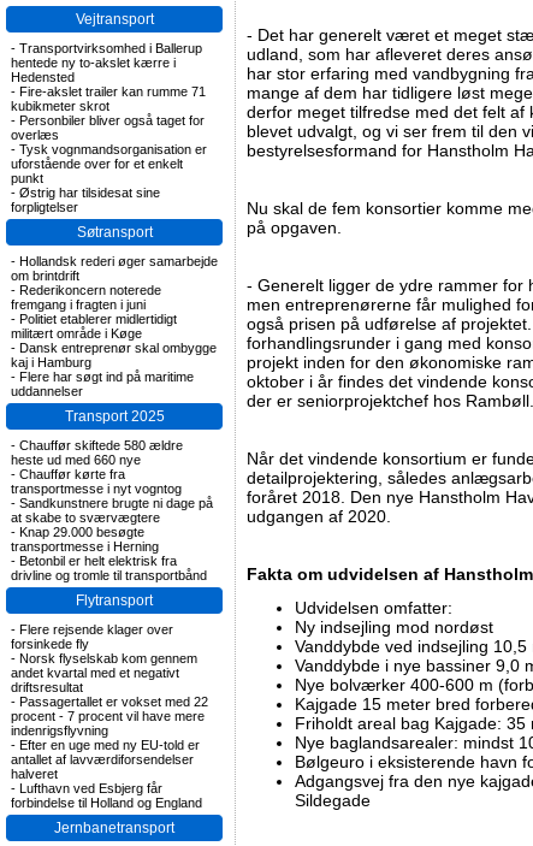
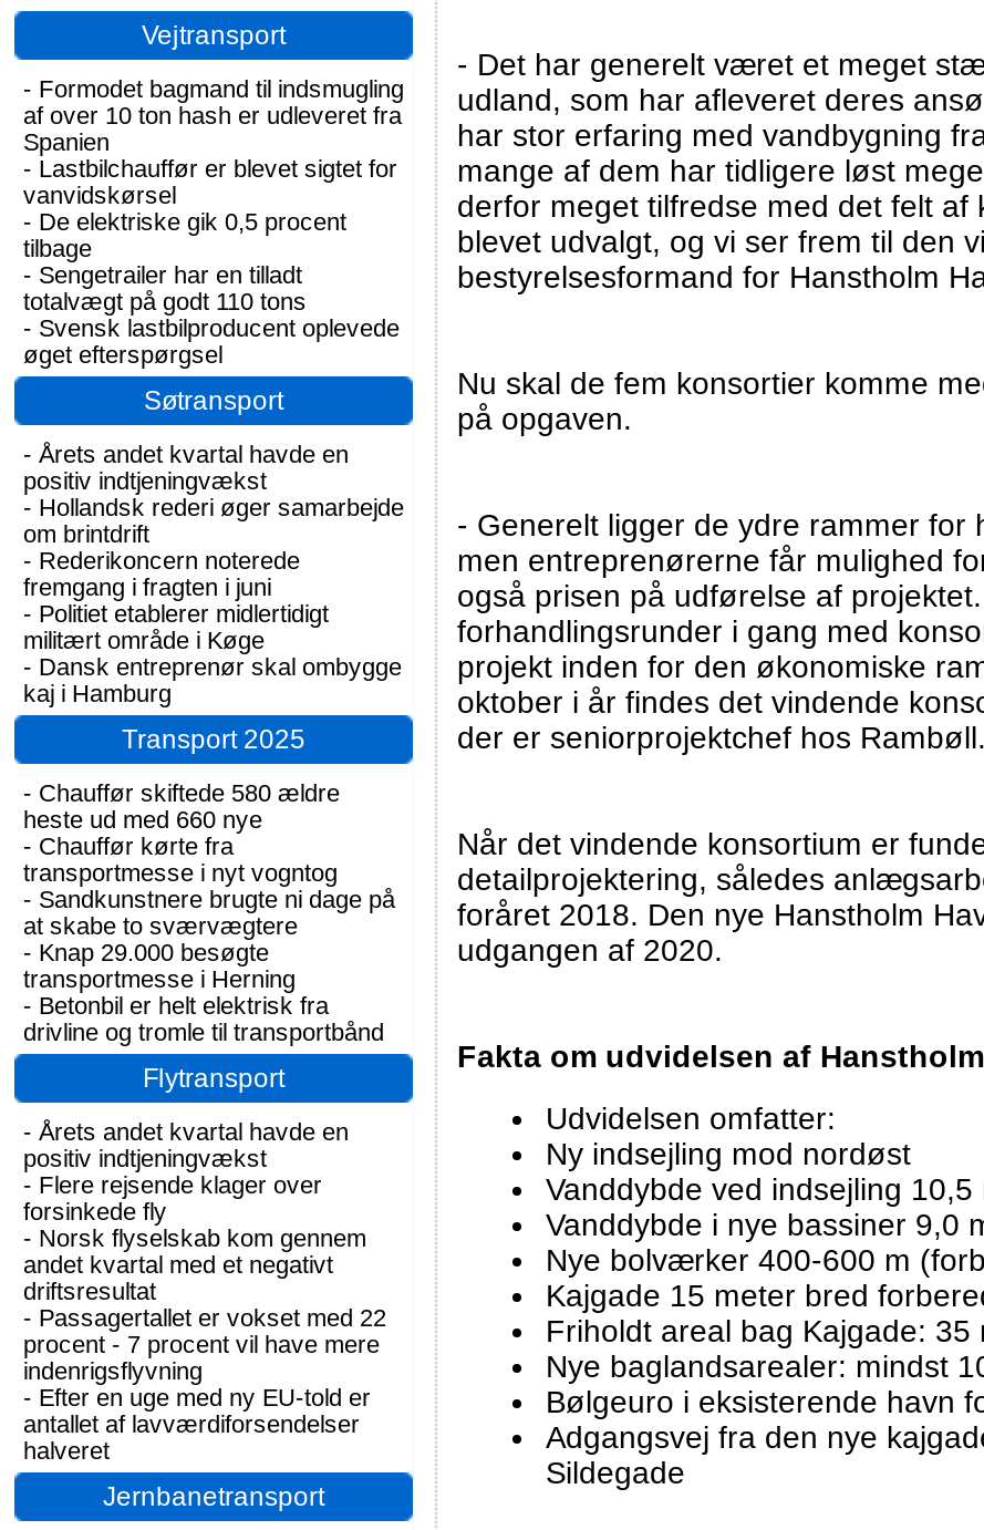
- - Transportvirksomhed i Ballerup
- hentede ny to-akslet kærre i
- Hedensted
- - Fire-akslet trailer kan rumme 71
- kubikmeter skrot
- - Personbiler bliver også taget for
- overlæs
- - Tysk vognmandsorganisation er
- uforstående over for et enkelt
- punkt
- - Østrig har tilsidesat sine
- forpligtelser
+ - Formodet bagmand til indsmugling
+ af over 10 ton hash er udleveret fra
+ Spanien
+ - Lastbilchauffør er blevet sigtet for
+ vanvidskørsel
+ - De elektriske gik 0,5 procent
+ tilbage
+ - Sengetrailer har en tilladt
+ totalvægt på godt 110 tons
+ - Svensk lastbilproducent oplevede
+ øget efterspørgsel

+ - Årets andet kvartal havde en
+ positiv indtjeningvækst

- - Flere har søgt ind på maritime
- uddannelser

+ - Årets andet kvartal havde en
+ positiv indtjeningvækst

- - Lufthavn ved Esbjerg får
- forbindelse til Holland og England
